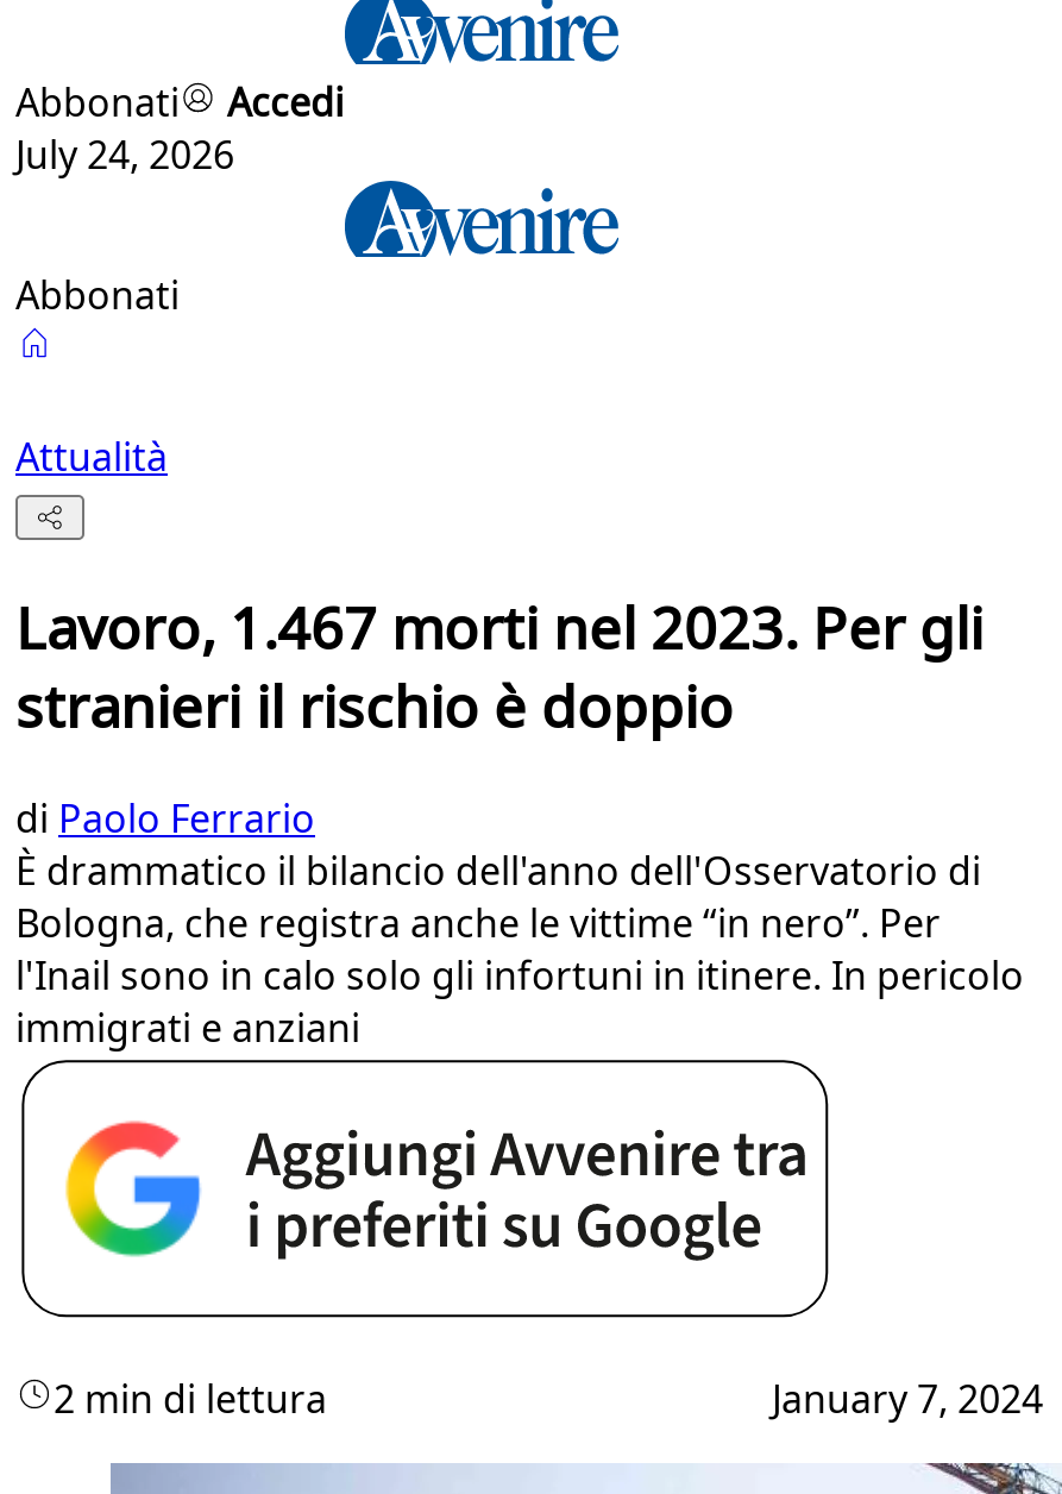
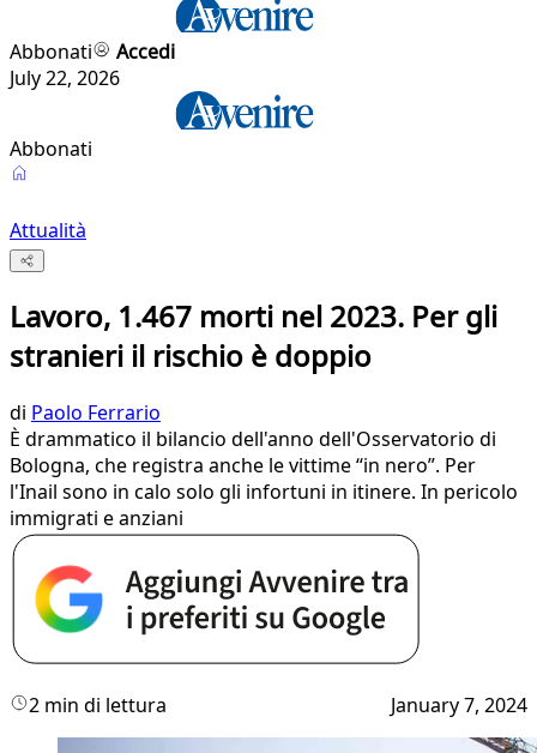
- July 24, 2026
+ July 22, 2026
